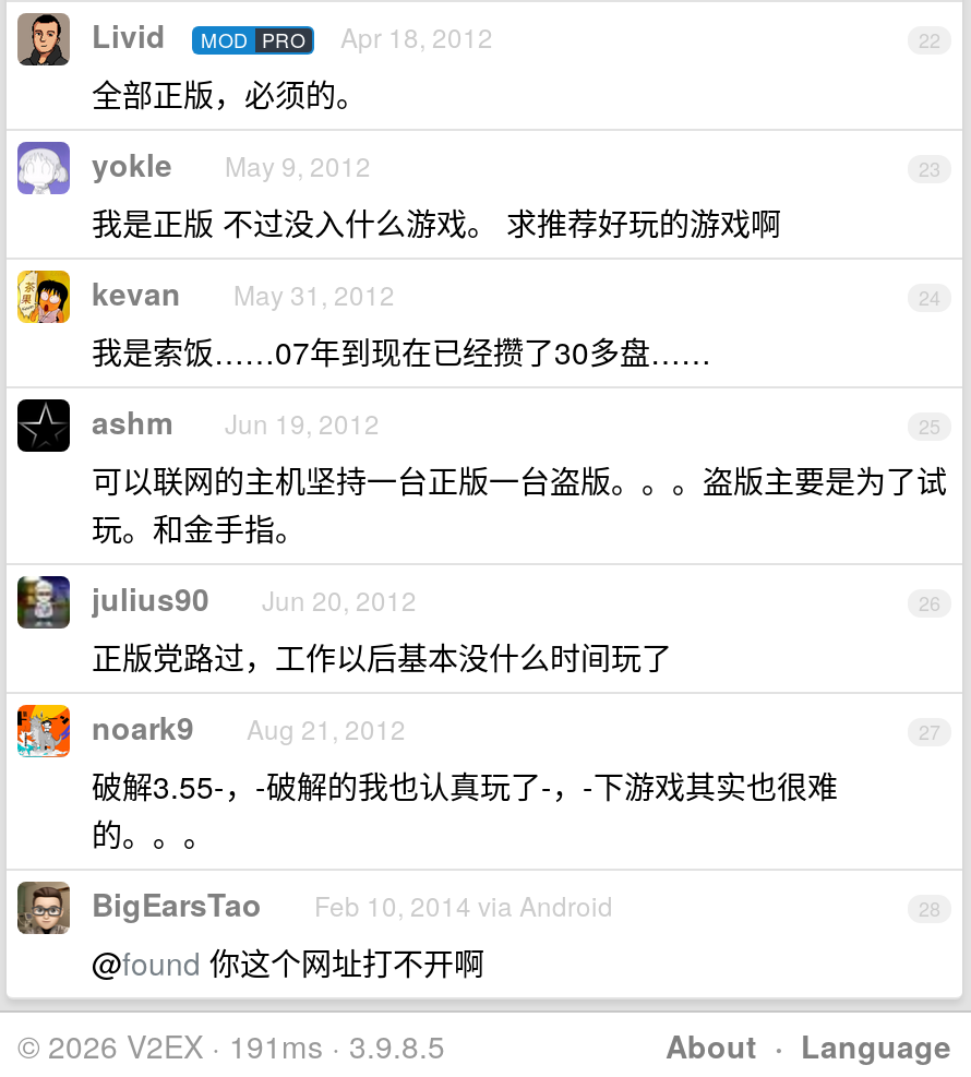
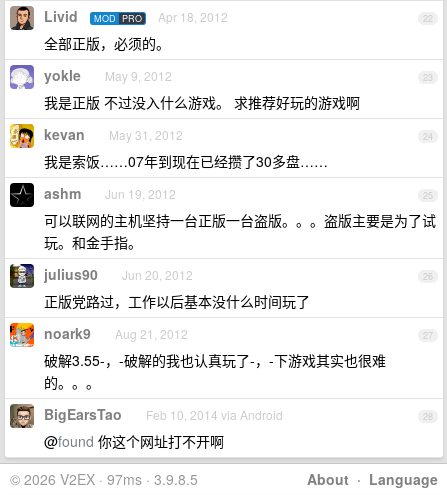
- © 2026 V2EX · 191ms · 3.9.8.5
+ © 2026 V2EX · 97ms · 3.9.8.5
